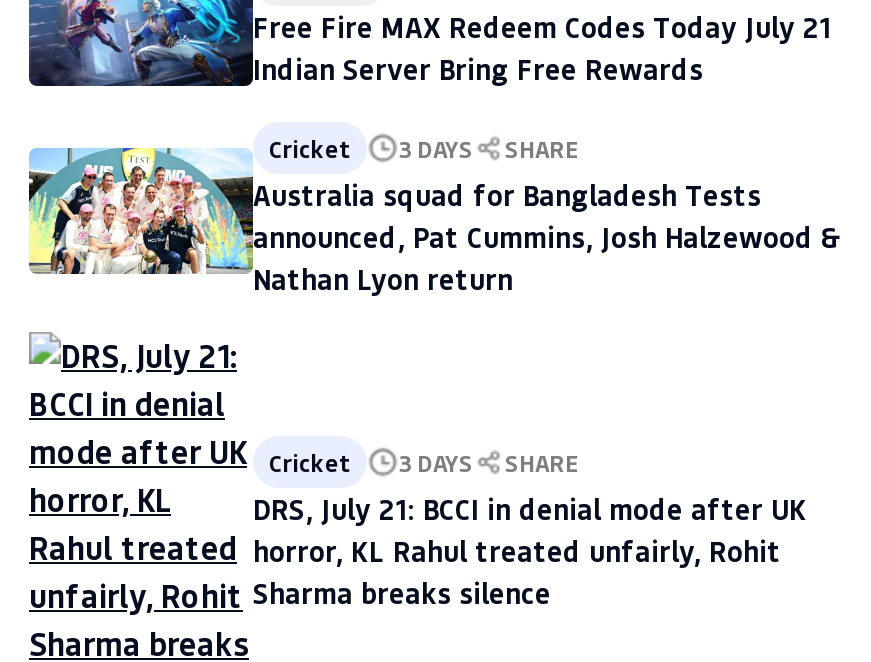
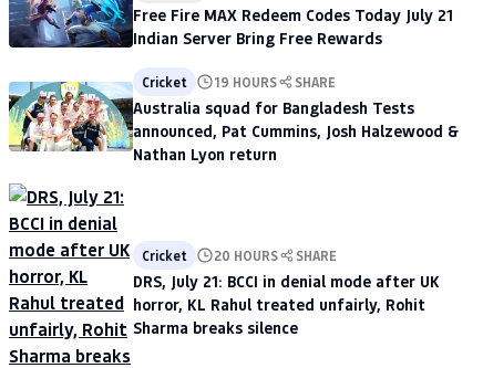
- Cricket 3 DAYS SHARE
+ Cricket 19 HOURS SHARE

- Cricket 3 DAYS SHARE
+ Cricket 20 HOURS SHARE
